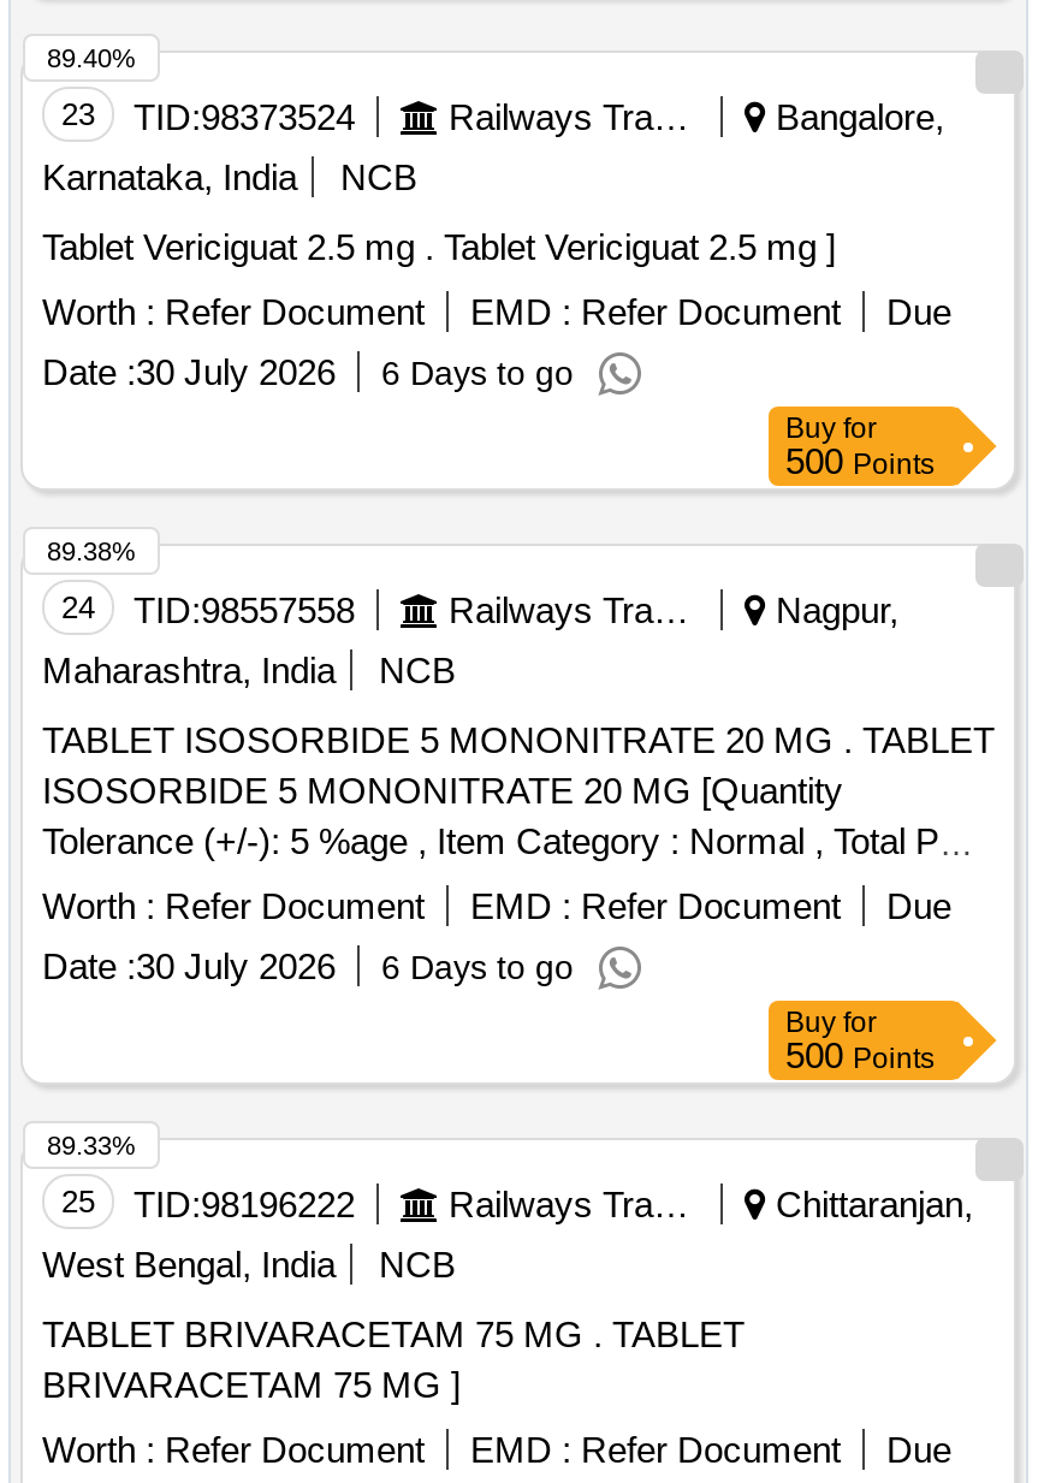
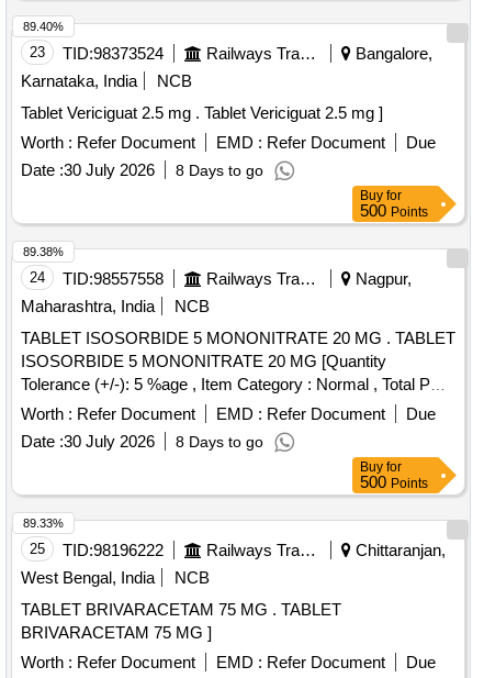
- Date : 30 July 2026 6 Days to go
+ Date : 30 July 2026 8 Days to go

- Date : 30 July 2026 6 Days to go
+ Date : 30 July 2026 8 Days to go
